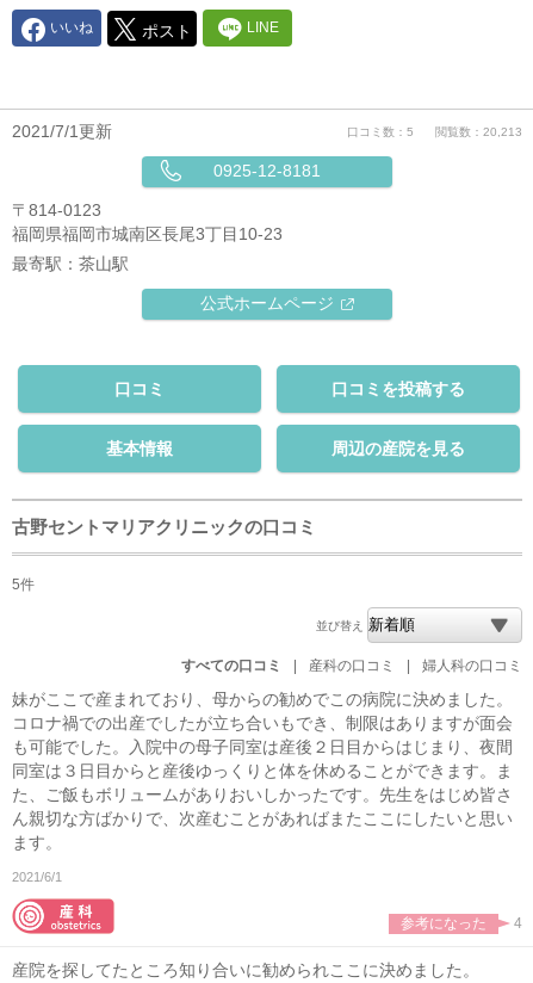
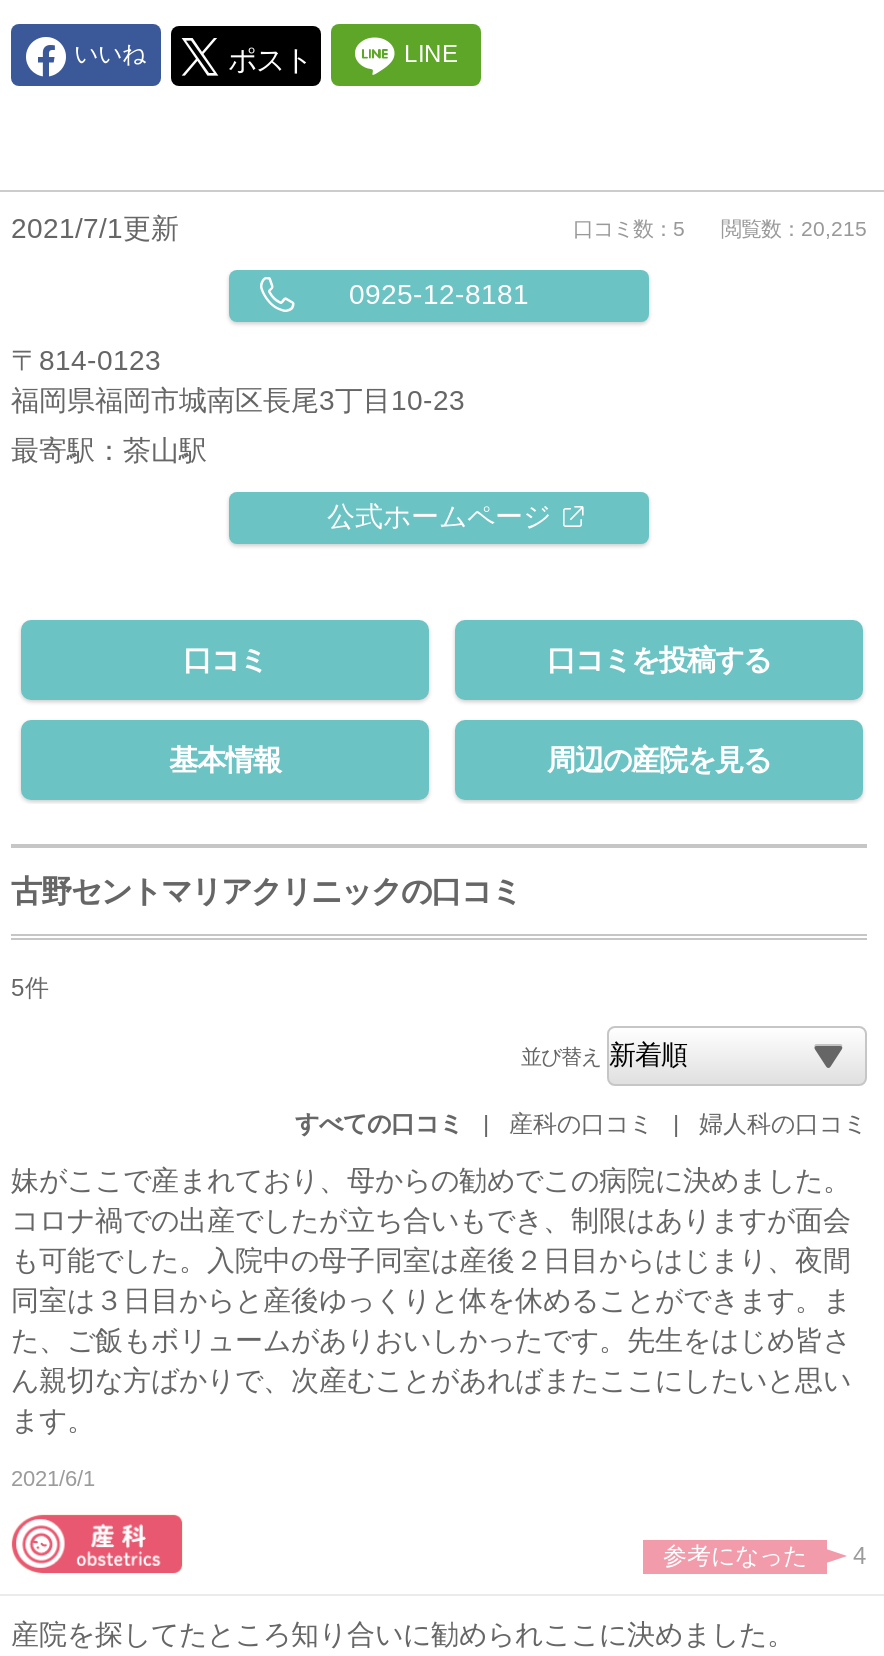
- 口コミ数：5 閲覧数：20,213
+ 口コミ数：5 閲覧数：20,215
